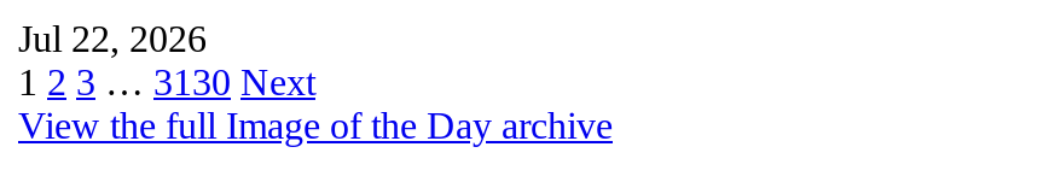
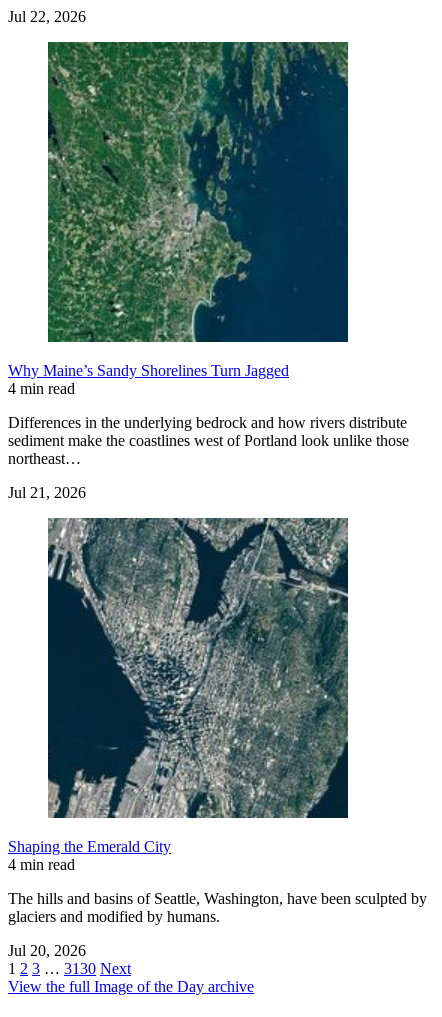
+ [image]
+ Why Maine’s Sandy Shorelines Turn Jagged
+ 4 min read
+ Differences in the underlying bedrock and how rivers distribute
+ sediment make the coastlines west of Portland look unlike those
+ northeast…
+ Jul 21, 2026

+ [image]
+ Shaping the Emerald City
+ 4 min read
+ The hills and basins of Seattle, Washington, have been sculpted by
+ glaciers and modified by humans.
+ Jul 20, 2026
